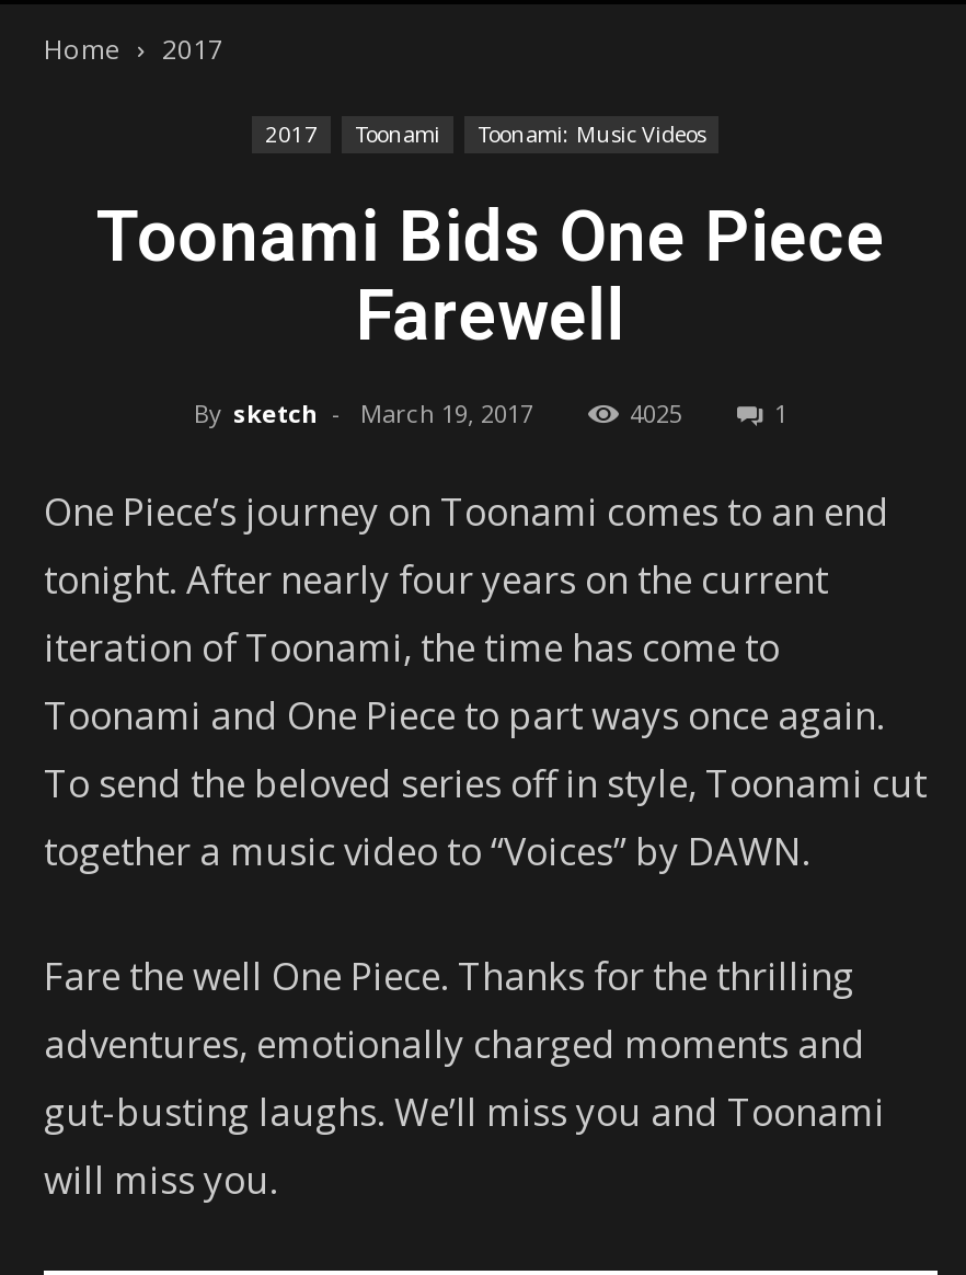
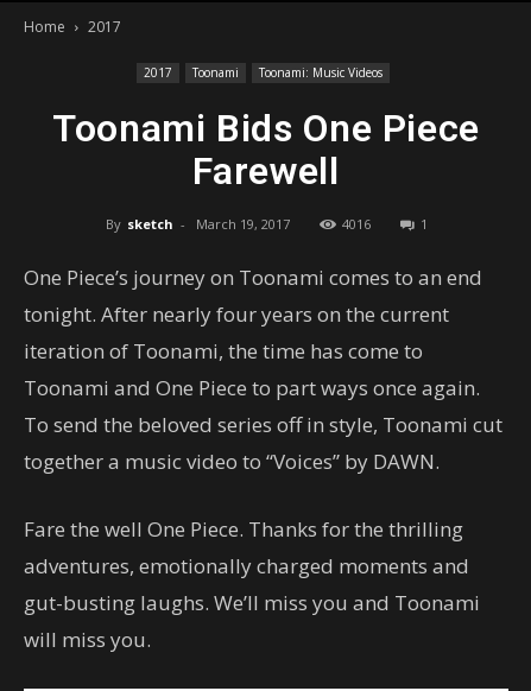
- 4025
+ 4016
